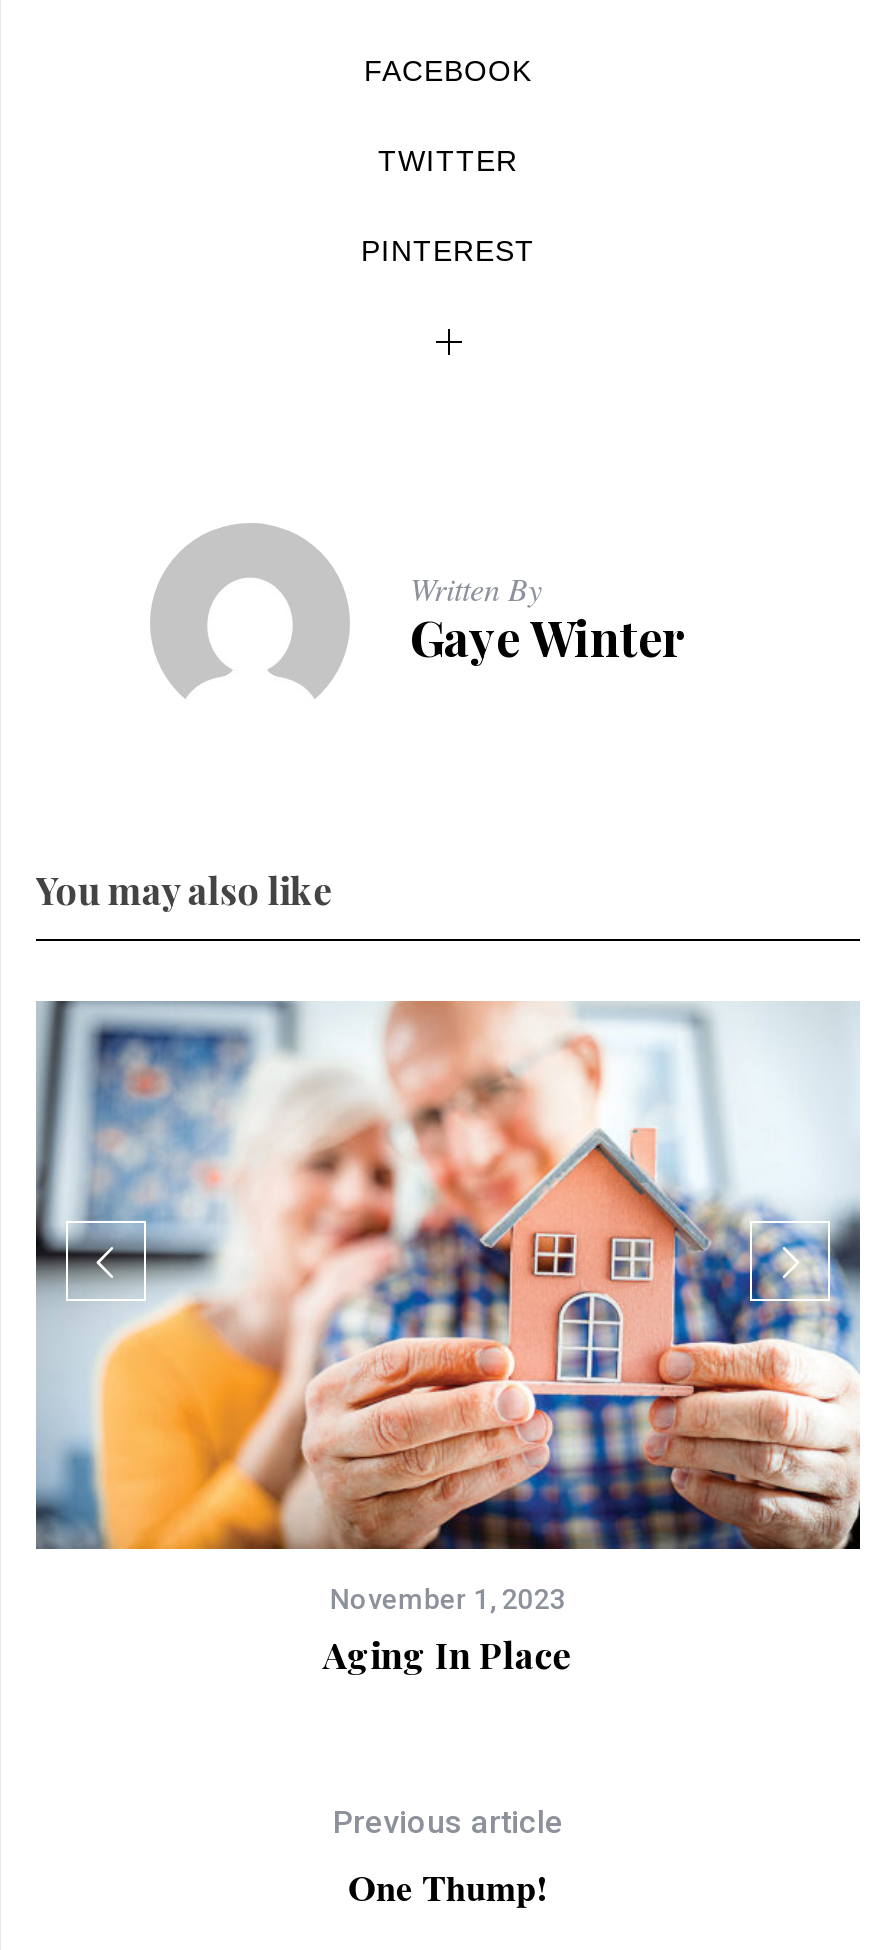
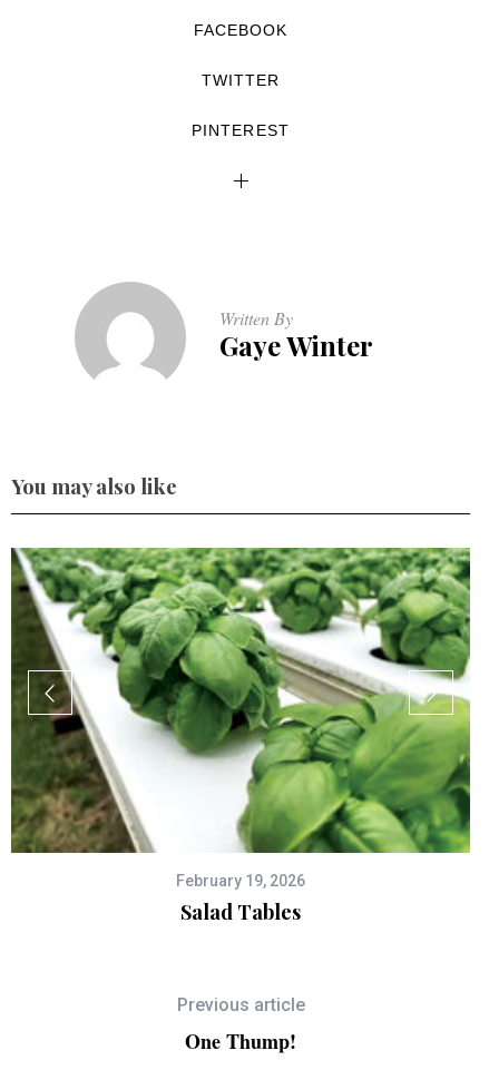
- [image]
- November 1, 2023
- Aging In Place
+ [image]
+ February 19, 2026
+ Salad Tables
